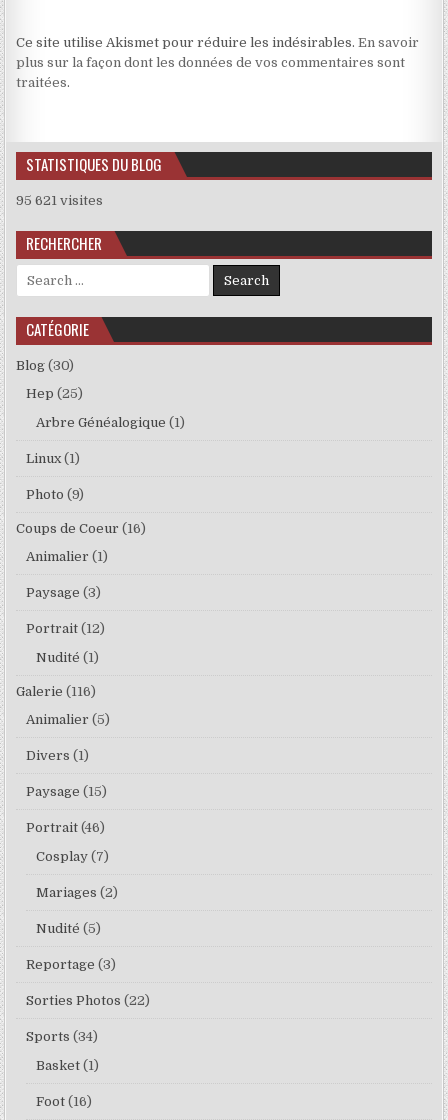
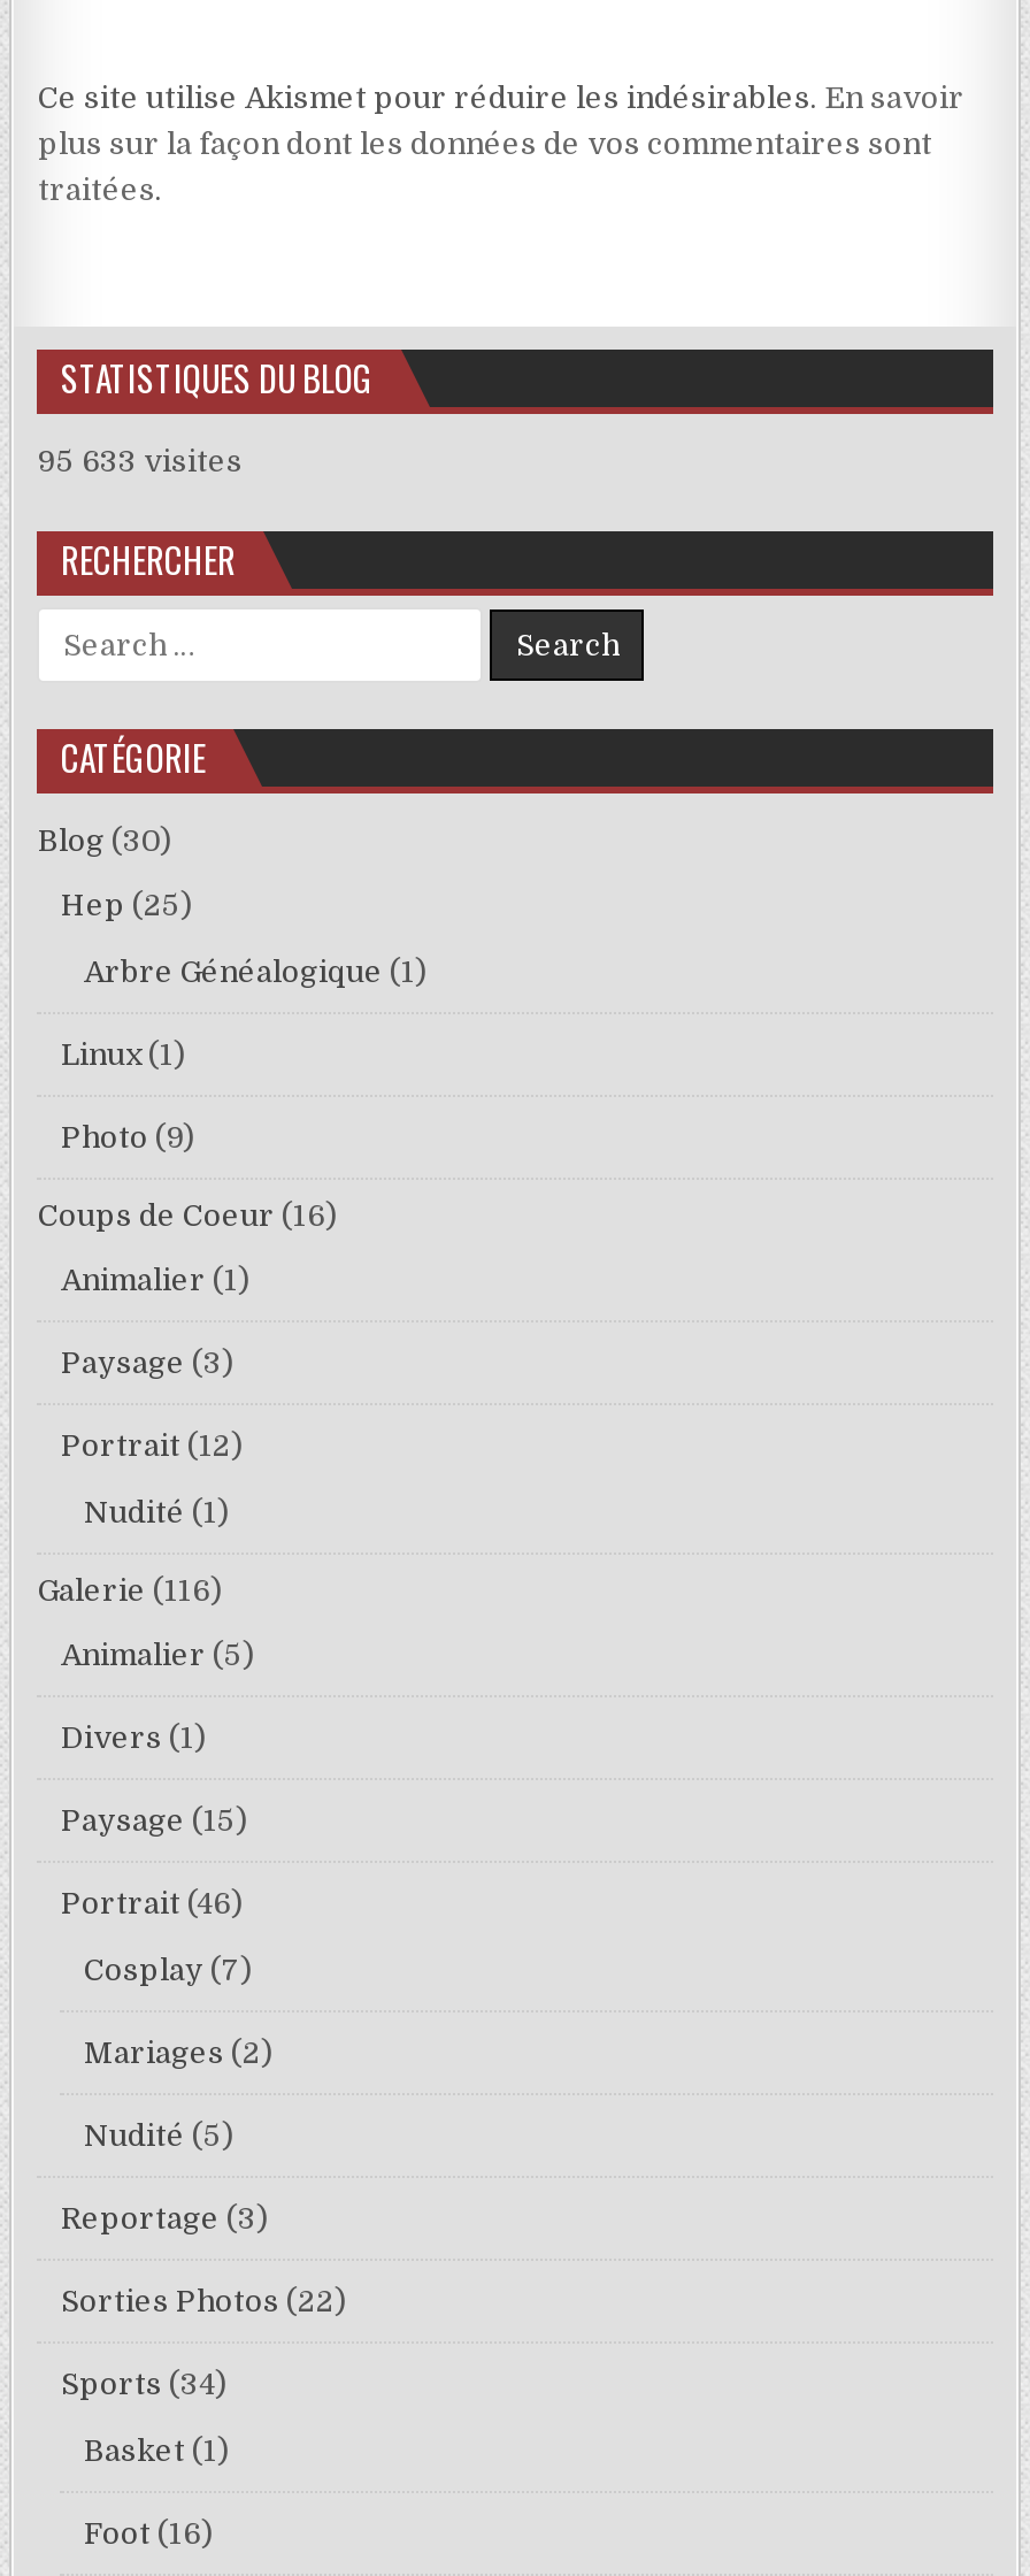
- 95 621 visites
+ 95 633 visites
